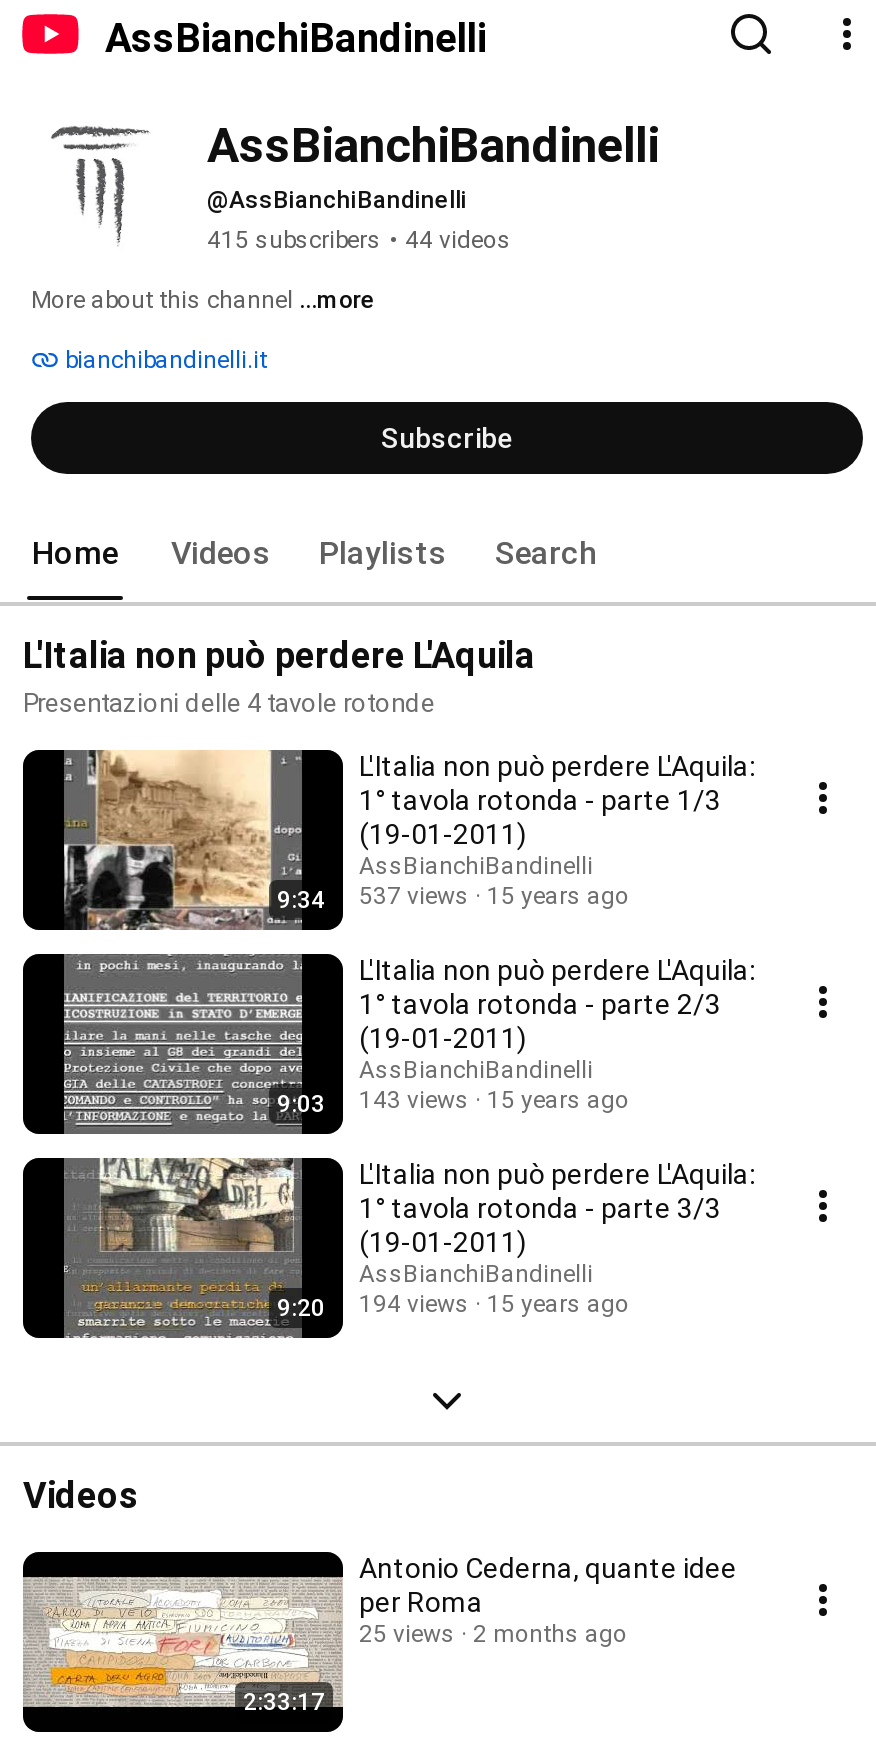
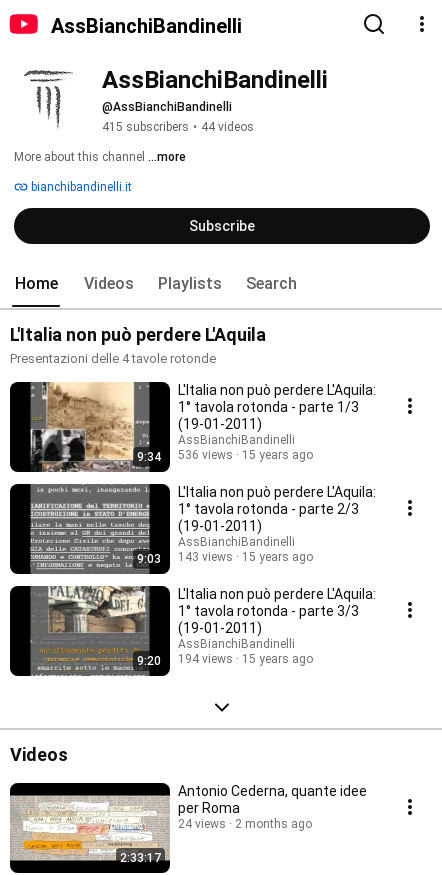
- 9:34 537 views 15 years ago
+ 9:34 536 views 15 years ago

- 25 views 2 months ago
+ 24 views 2 months ago
